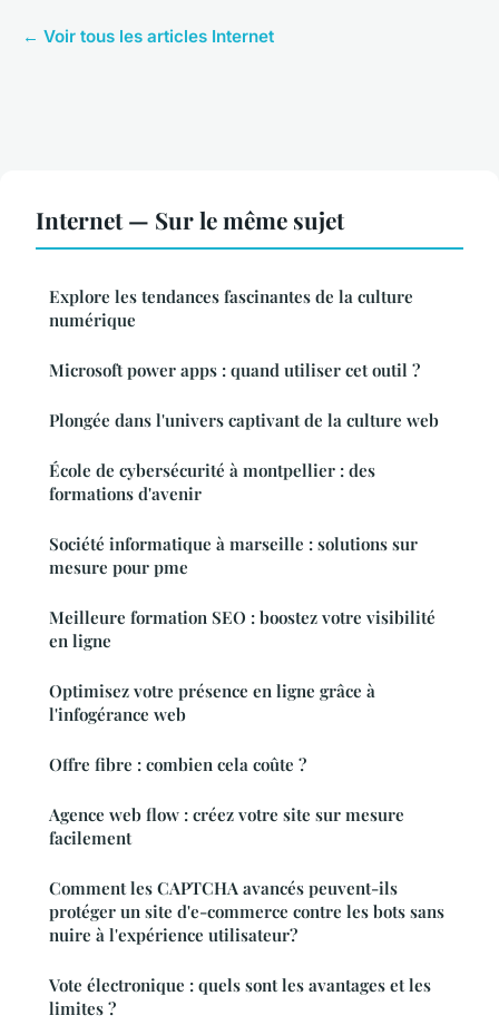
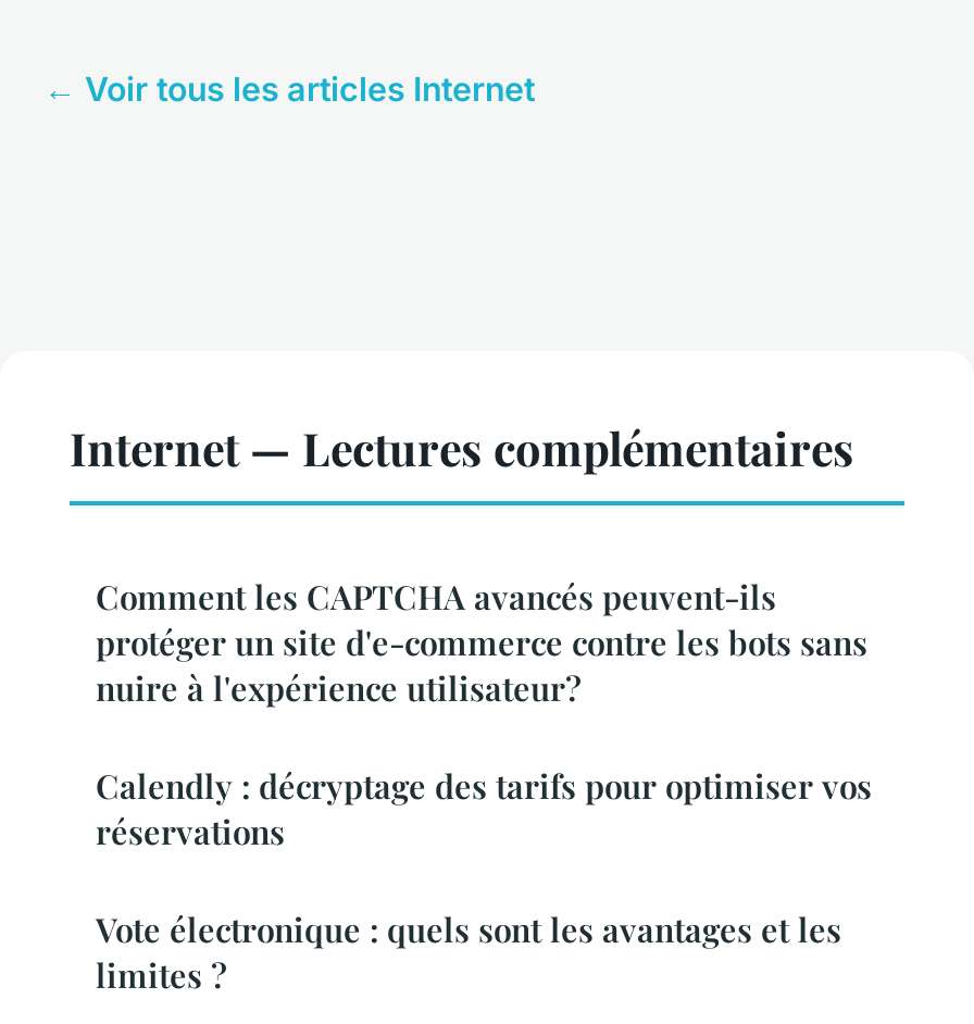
- Internet — Sur le même sujet
- Explore les tendances fascinantes de la culture
- numérique
- Microsoft power apps : quand utiliser cet outil ?
- Plongée dans l'univers captivant de la culture web
- École de cybersécurité à montpellier : des
- formations d'avenir
- Société informatique à marseille : solutions sur
- mesure pour pme
- Meilleure formation SEO : boostez votre visibilité
- en ligne
- Optimisez votre présence en ligne grâce à
- l'infogérance web
- Offre fibre : combien cela coûte ?
- Agence web flow : créez votre site sur mesure
- facilement
+ Internet — Lectures complémentaires

moved up: Comment les CAPTCHA avancés peuvent-ils | protéger un site d'e-commerce contre les bots sans | nuire à l'expérience utilisateur?

+ Calendly : décryptage des tarifs pour optimiser vos
+ réservations
